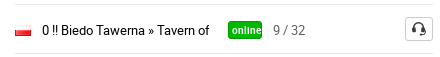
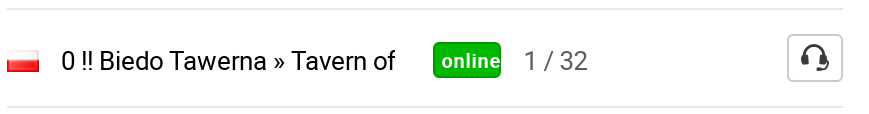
- 9 / 32
+ 1 / 32
